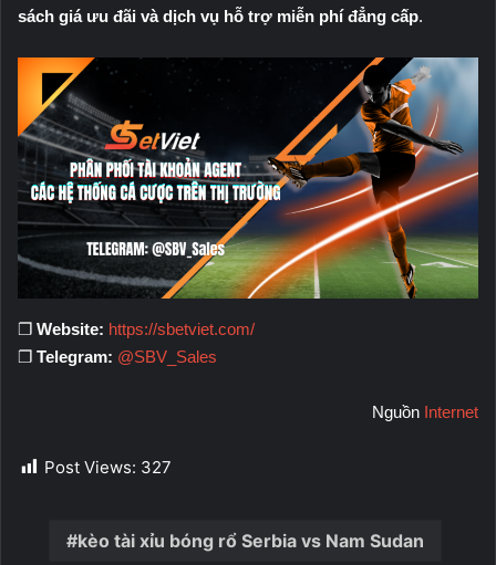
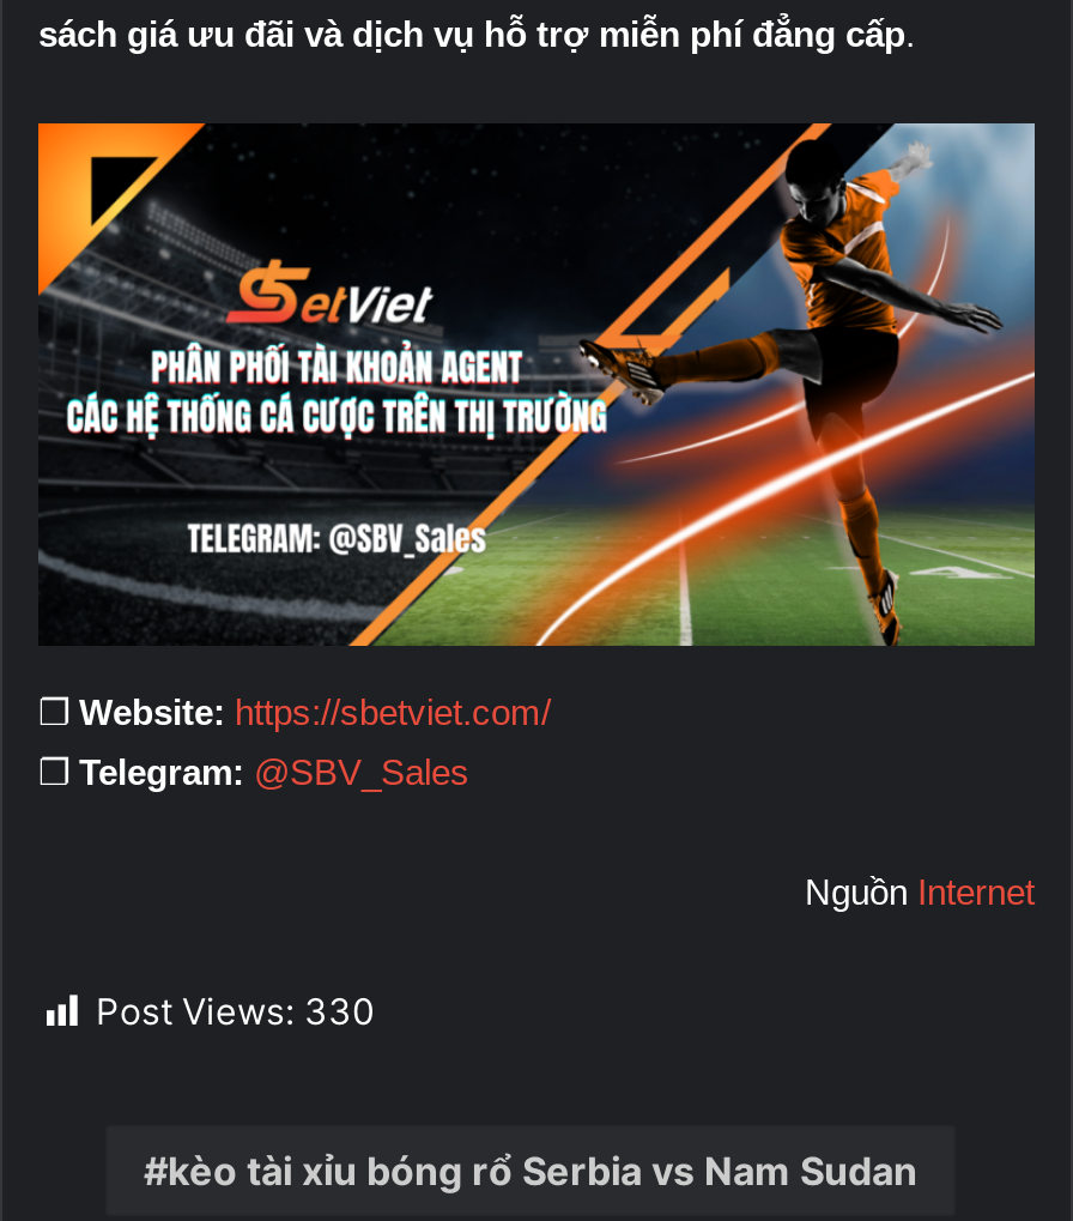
- Post Views: 327
+ Post Views: 330
